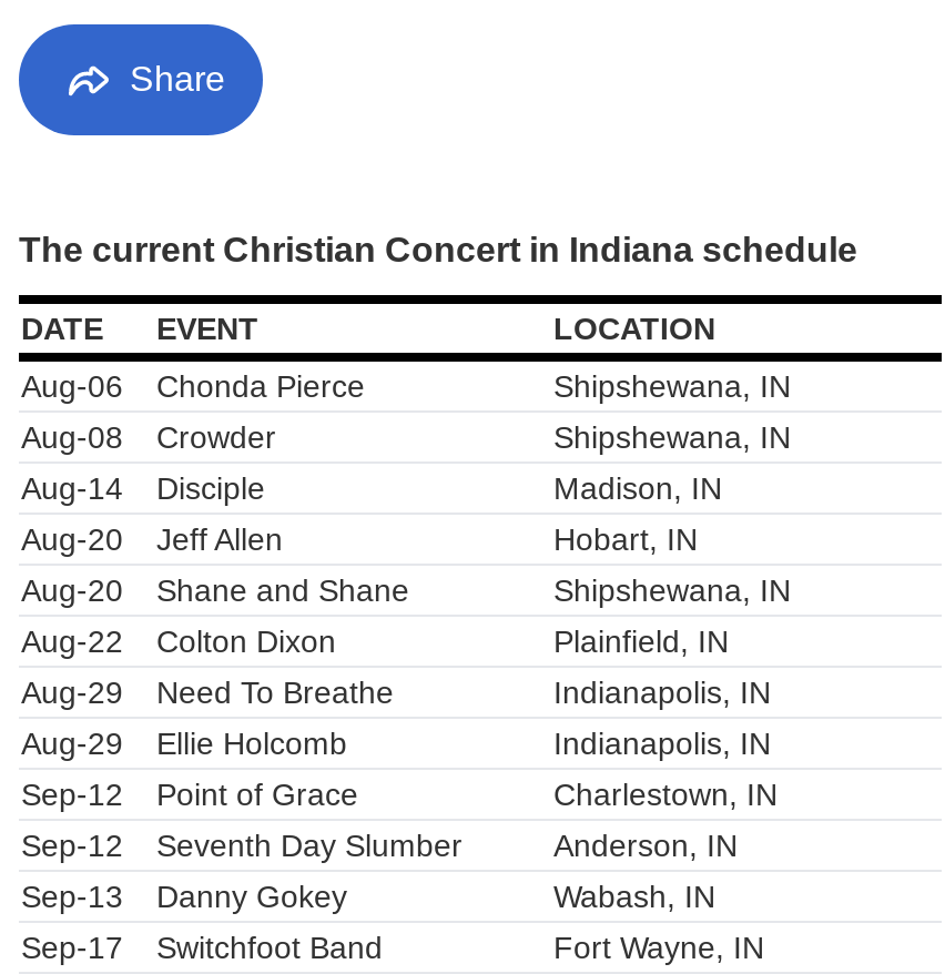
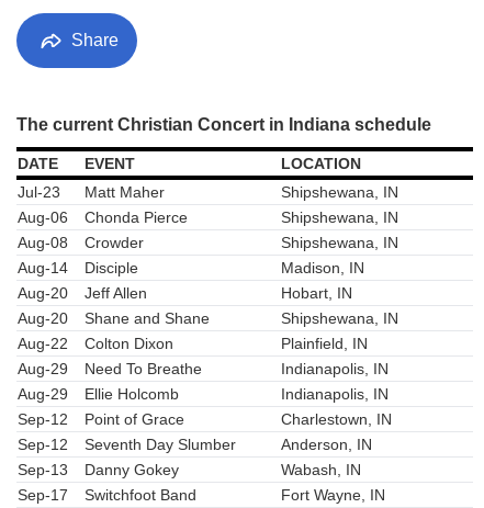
+ Jul-23
+ Matt Maher
+ Shipshewana, IN
